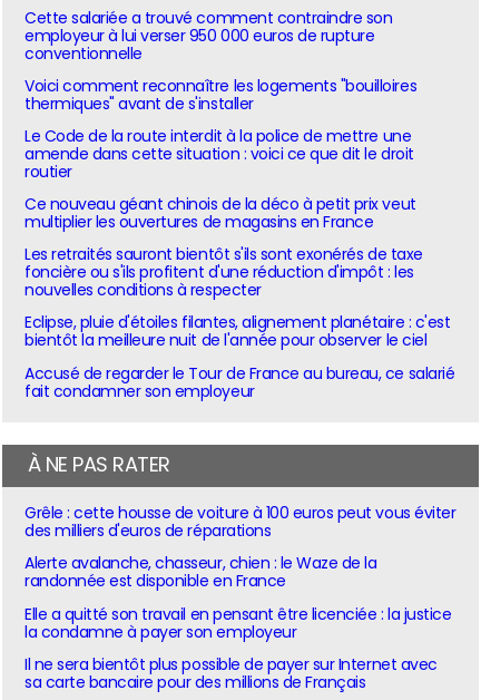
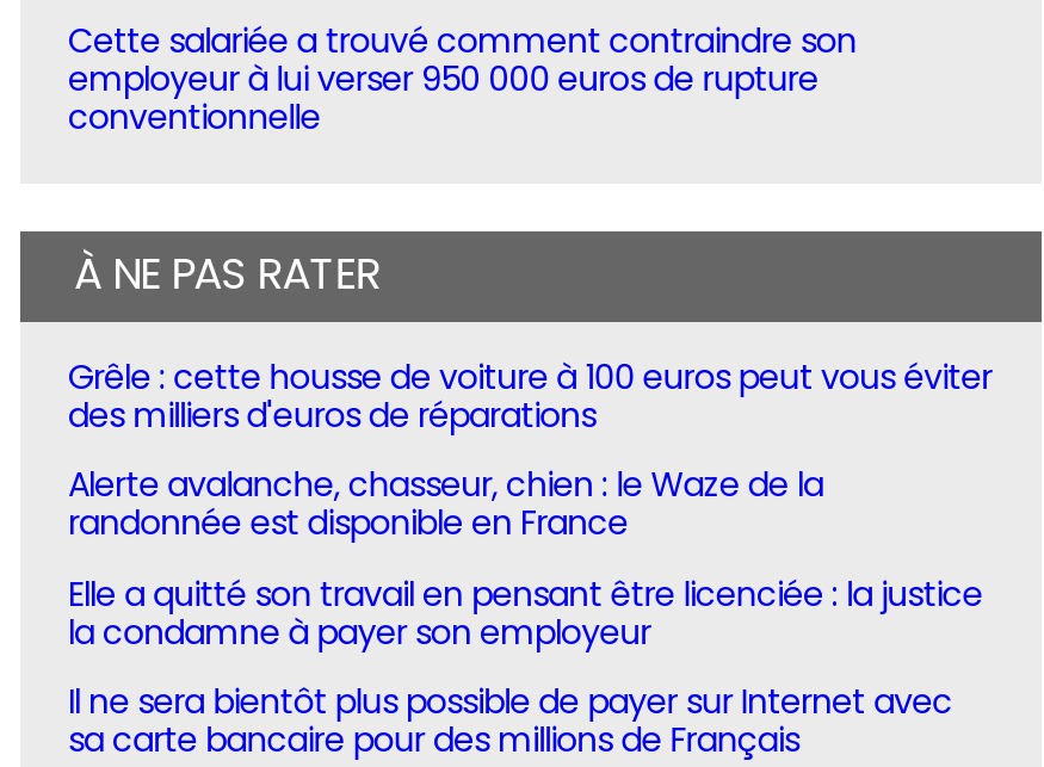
- Voici comment reconnaître les logements "bouilloires
- thermiques" avant de s'installer
- Le Code de la route interdit à la police de mettre une
- amende dans cette situation : voici ce que dit le droit
- routier
- Ce nouveau géant chinois de la déco à petit prix veut
- multiplier les ouvertures de magasins en France
- Les retraités sauront bientôt s'ils sont exonérés de taxe
- foncière ou s'ils profitent d'une réduction d'impôt : les
- nouvelles conditions à respecter
- Eclipse, pluie d'étoiles filantes, alignement planétaire : c'est
- bientôt la meilleure nuit de l'année pour observer le ciel
- Accusé de regarder le Tour de France au bureau, ce salarié
- fait condamner son employeur
